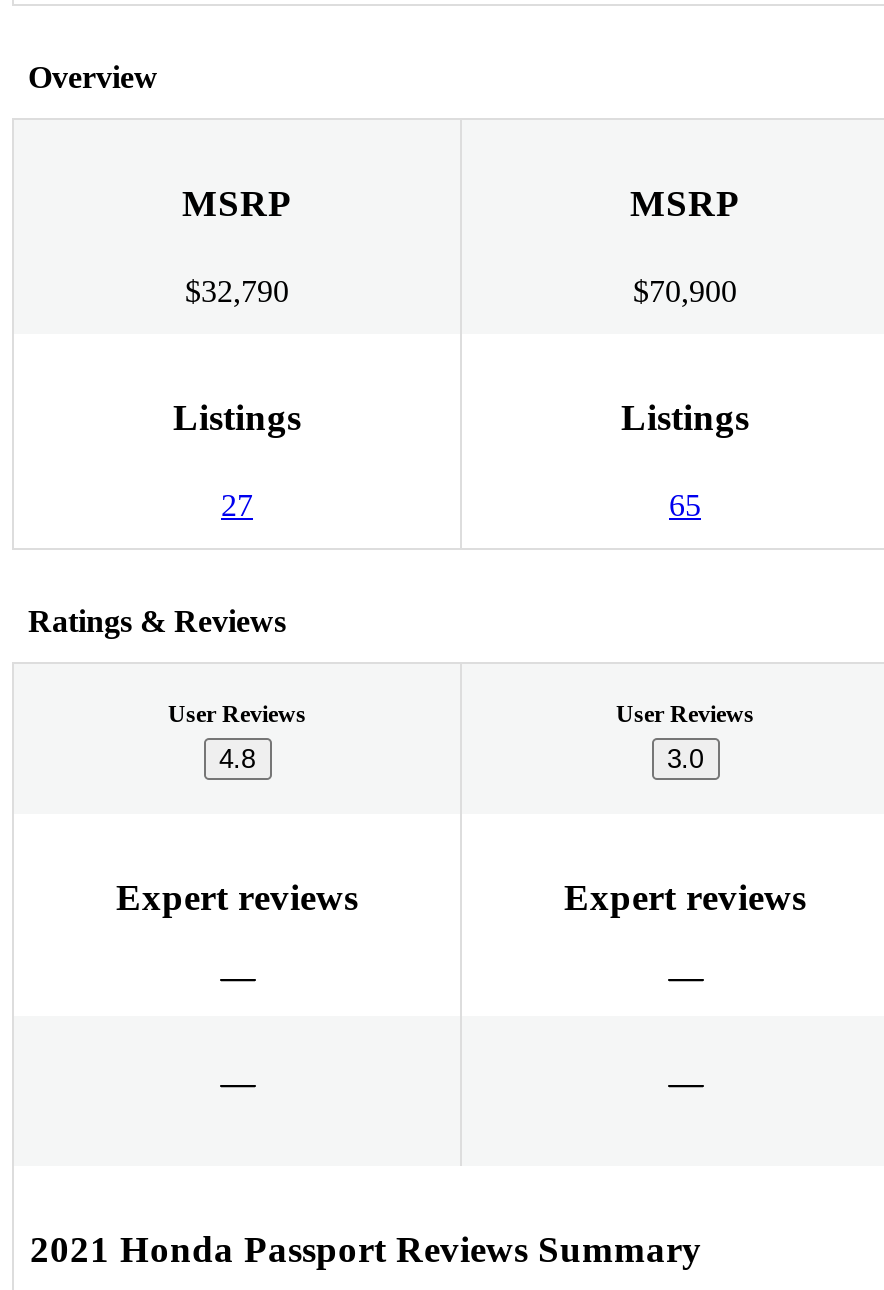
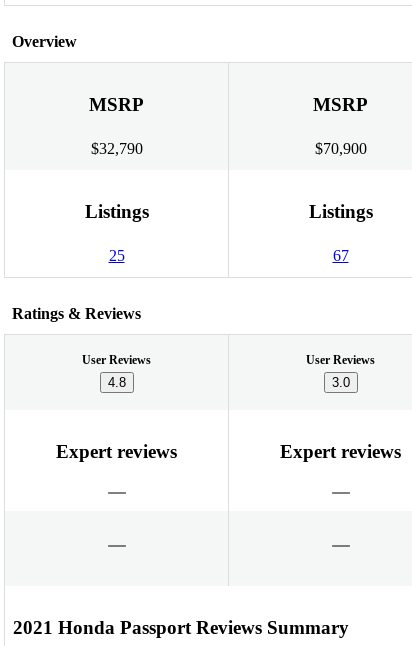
- 27
+ 25

- 65
+ 67
